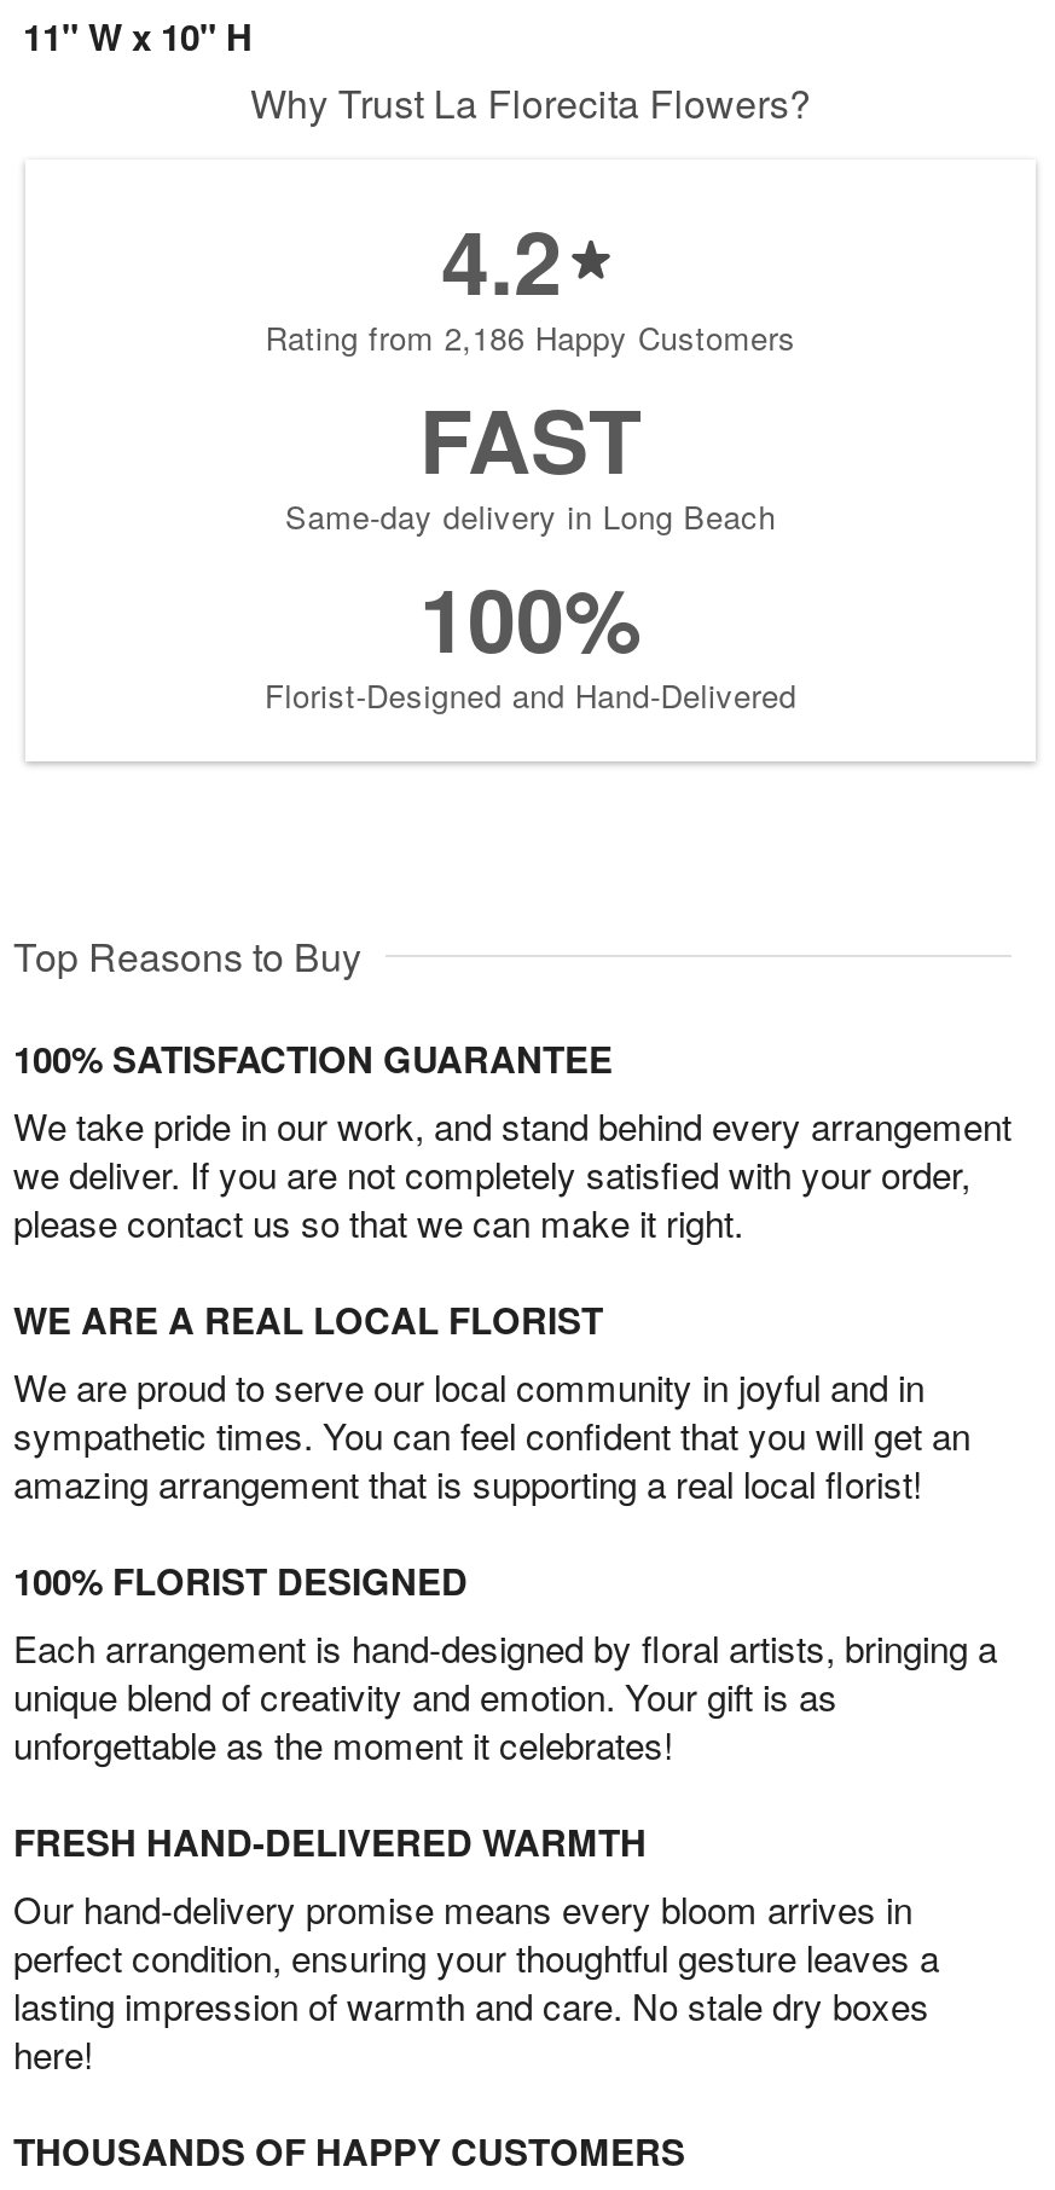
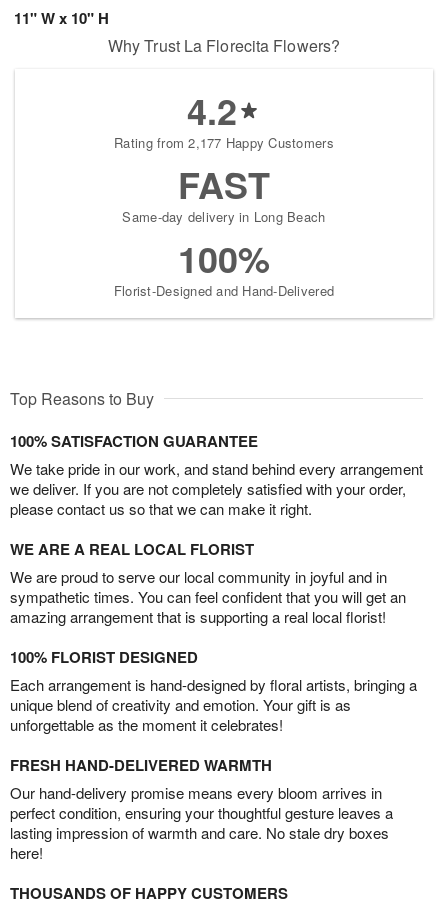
- Rating from 2,186 Happy Customers
+ Rating from 2,177 Happy Customers
